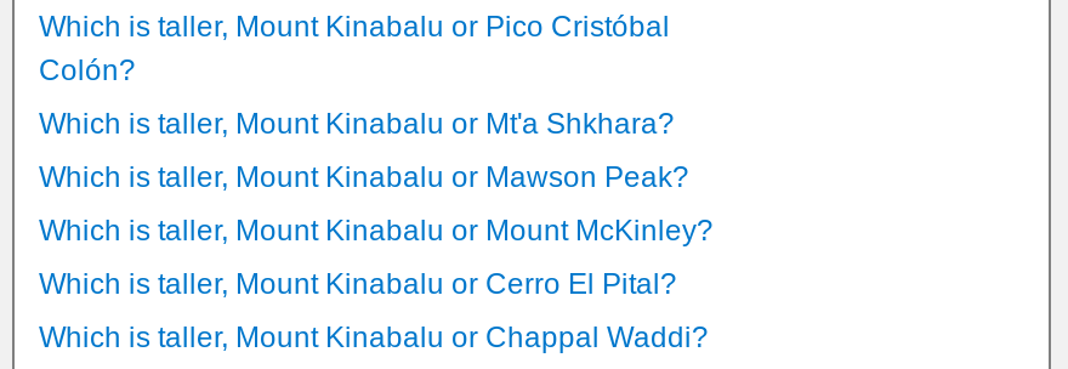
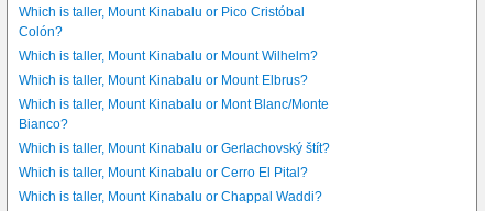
- Which is taller, Mount Kinabalu or Mt'a Shkhara?
- Which is taller, Mount Kinabalu or Mawson Peak?
- Which is taller, Mount Kinabalu or Mount McKinley?
+ Which is taller, Mount Kinabalu or Mount Wilhelm?
+ Which is taller, Mount Kinabalu or Mount Elbrus?
+ Which is taller, Mount Kinabalu or Mont Blanc/Monte
+ Bianco?
+ Which is taller, Mount Kinabalu or Gerlachovský štít?
